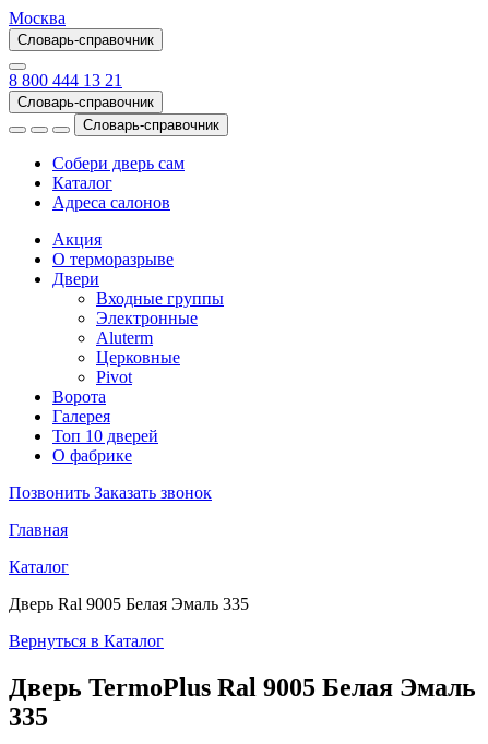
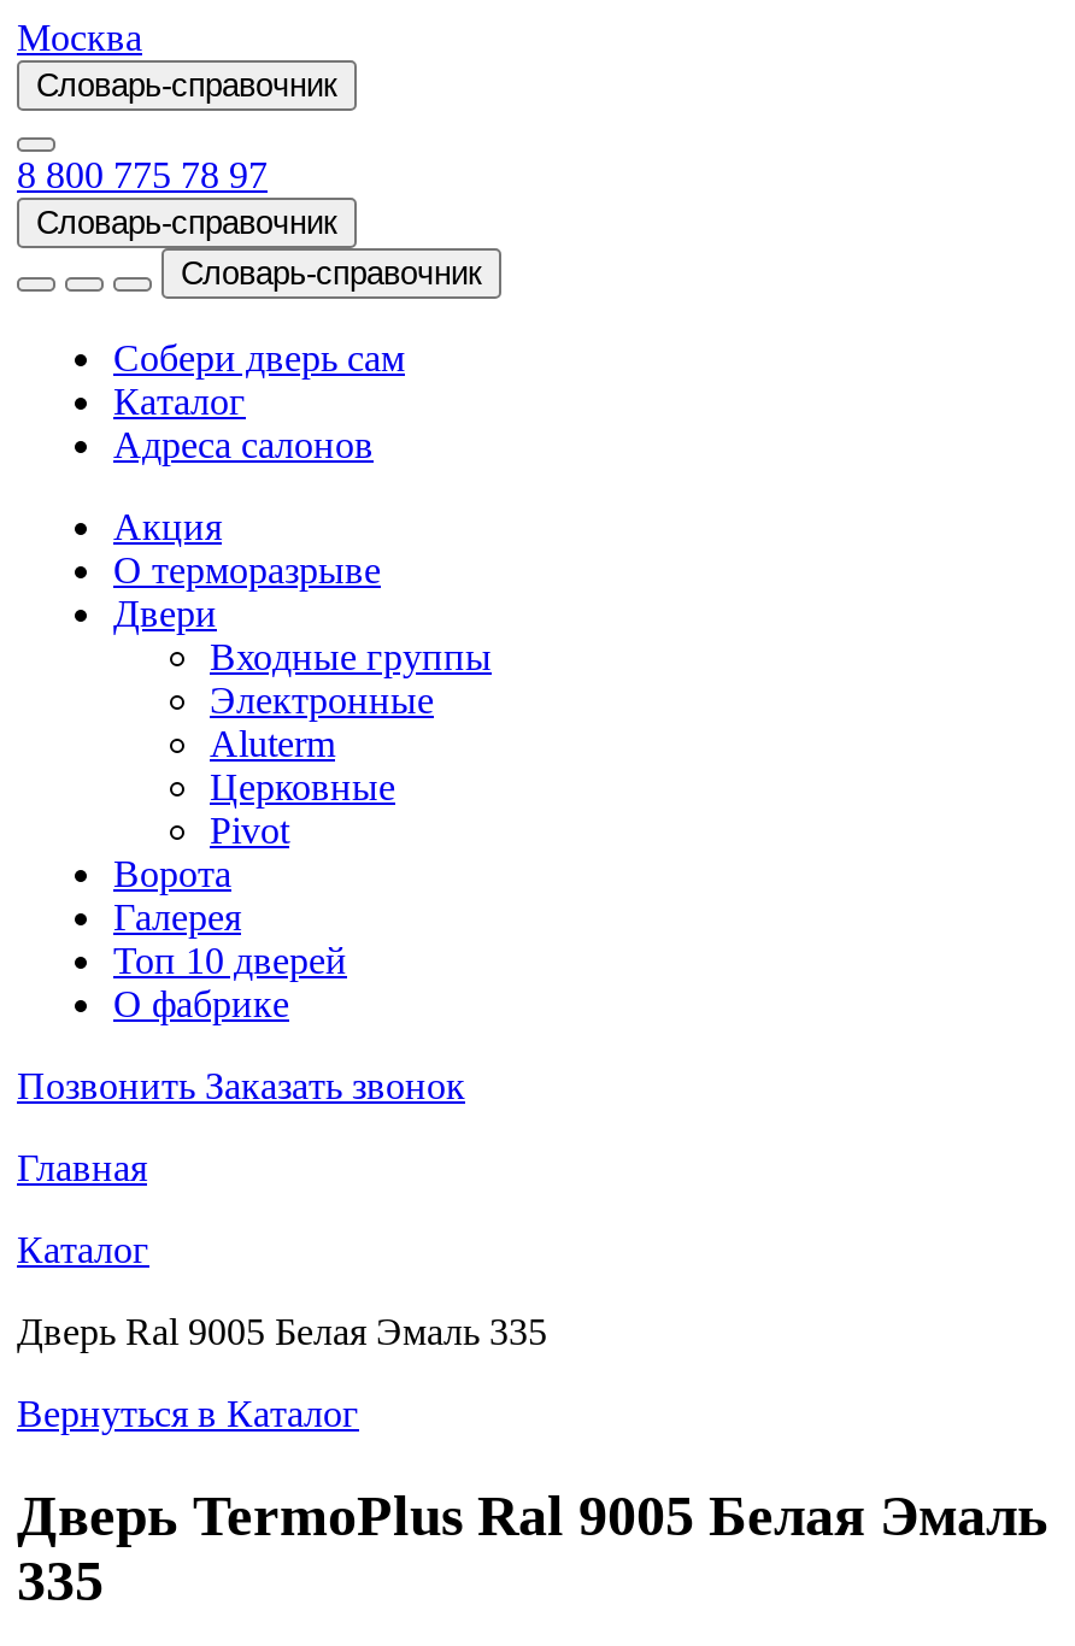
- 8 800 444 13 21
+ 8 800 775 78 97
